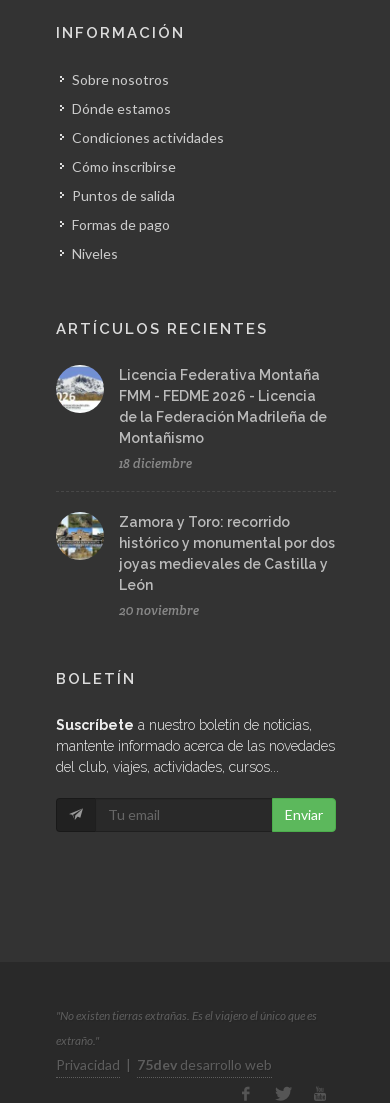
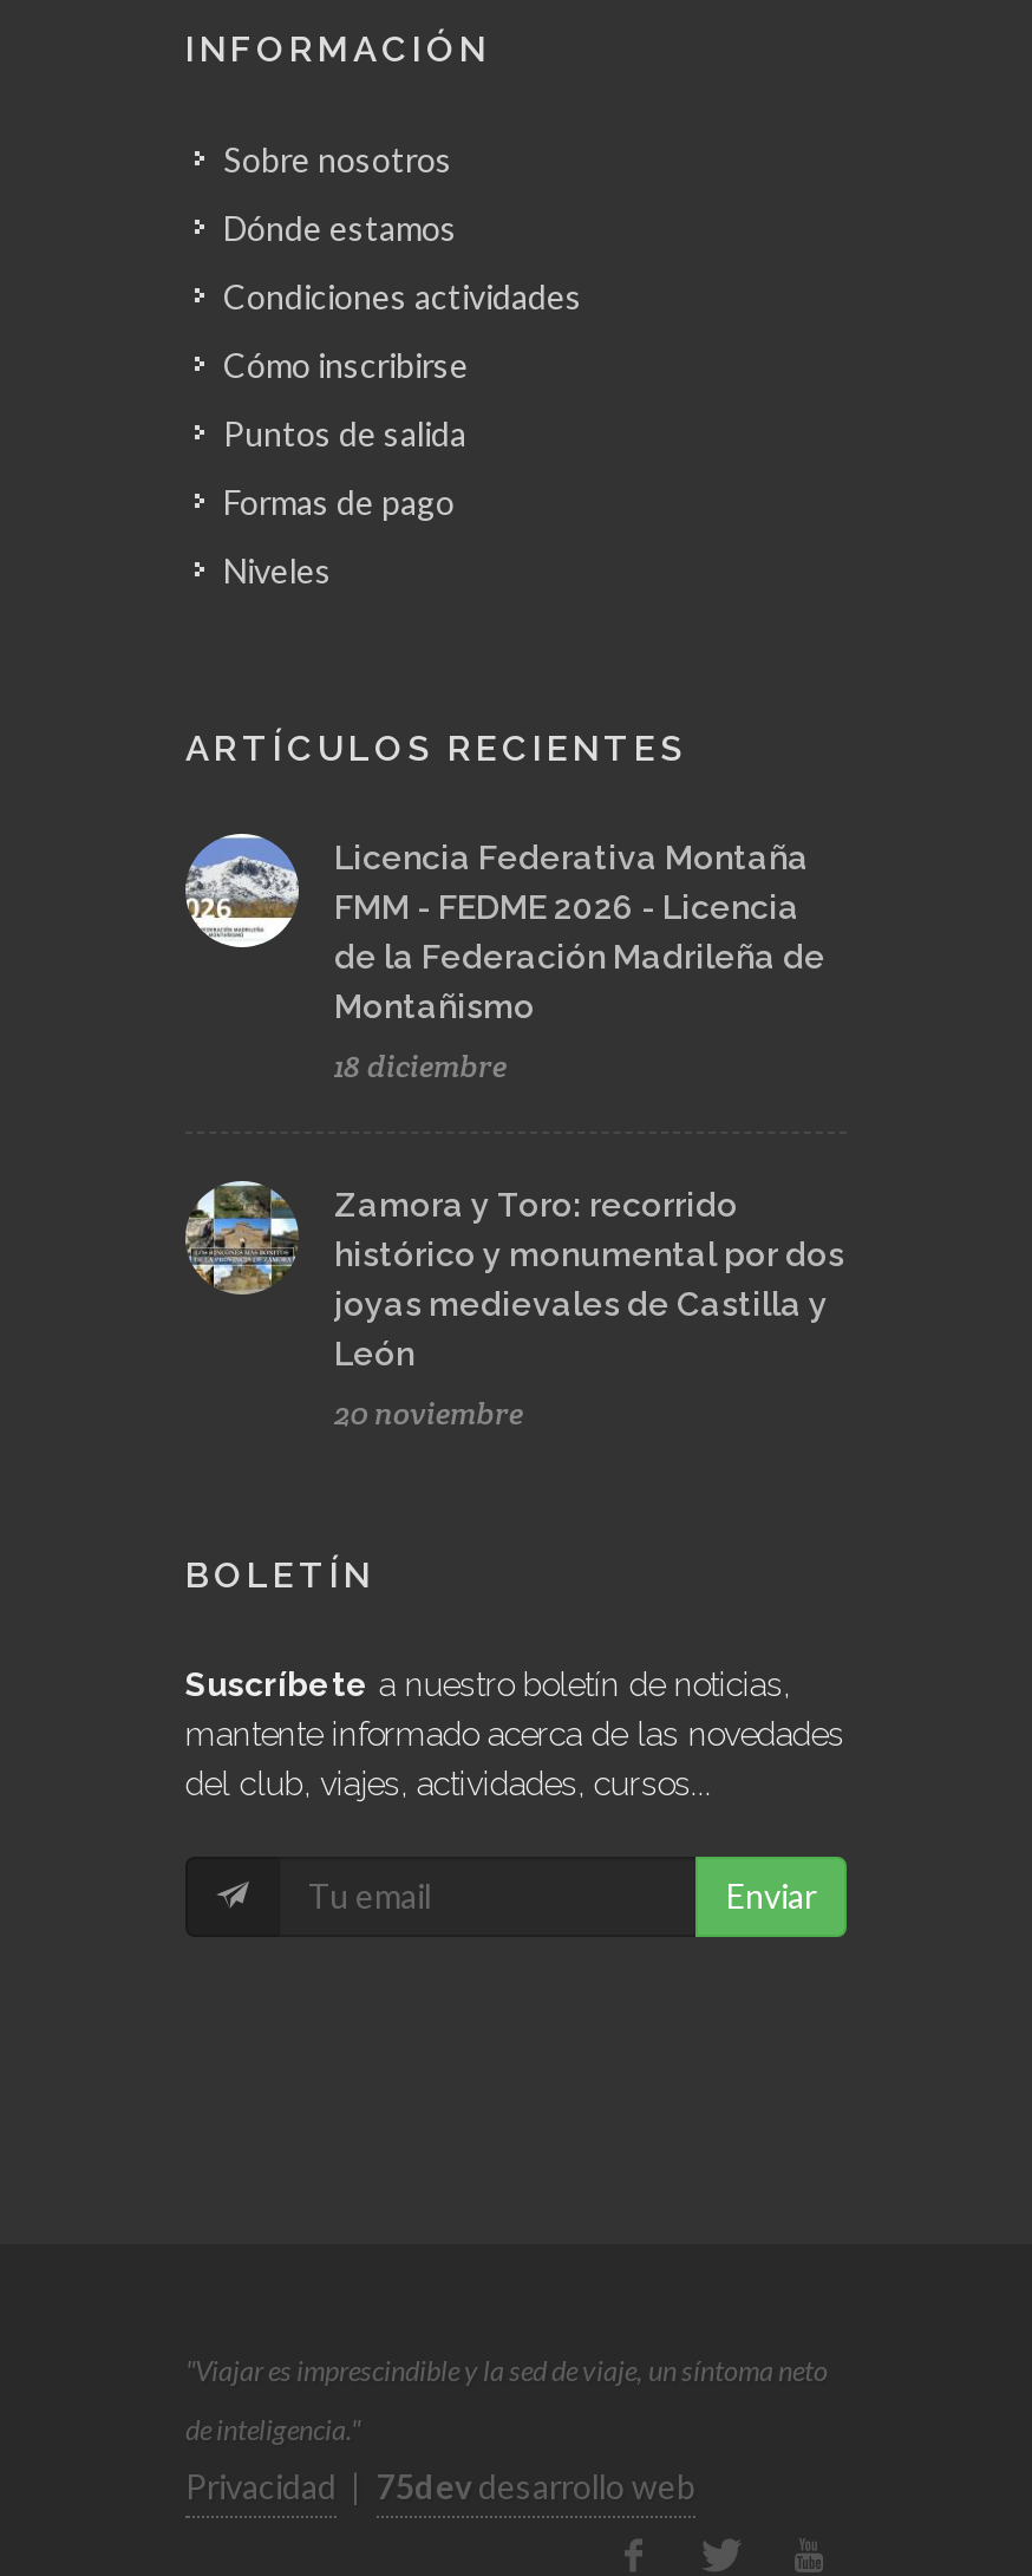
- "No existen tierras extrañas. Es el viajero el único que es
+ "Viajar es imprescindible y la sed de viaje, un síntoma neto

- extraño."
+ de inteligencia."
